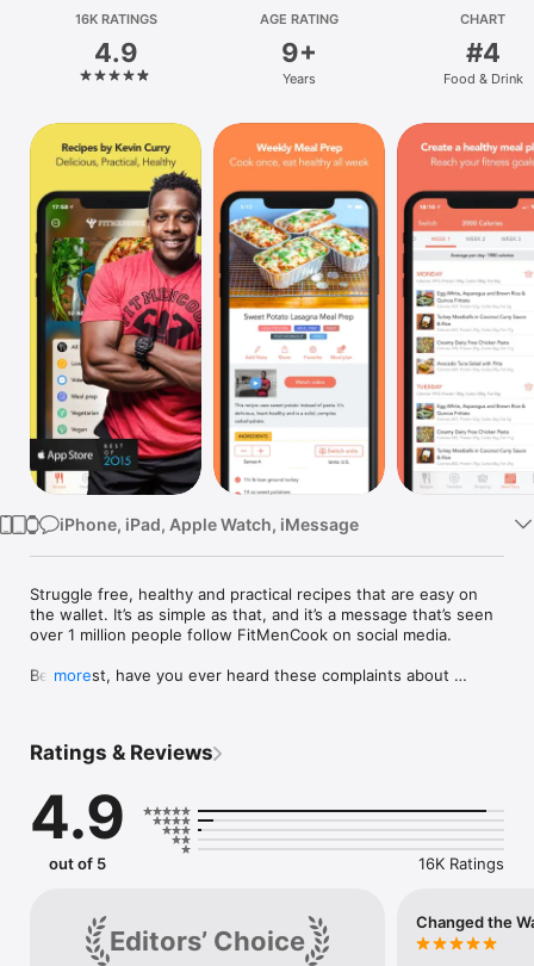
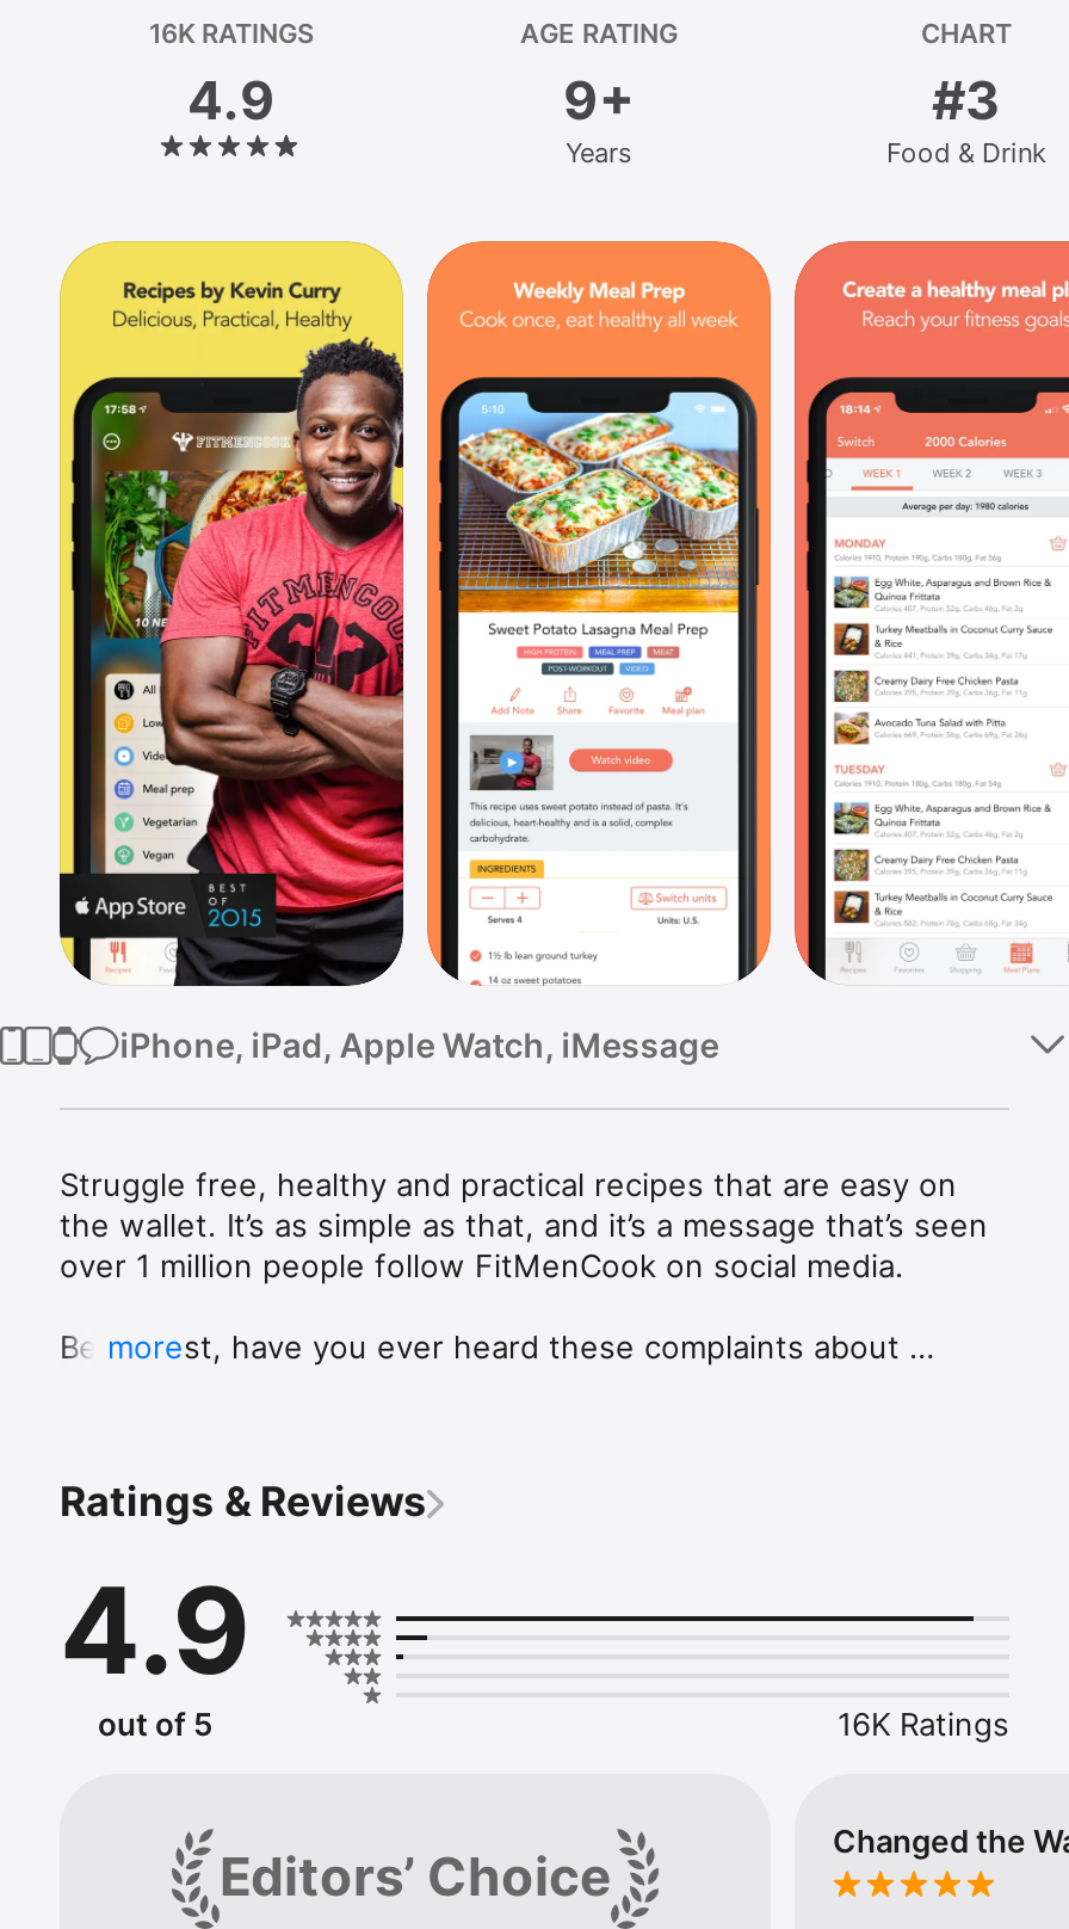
- #4
+ #3
